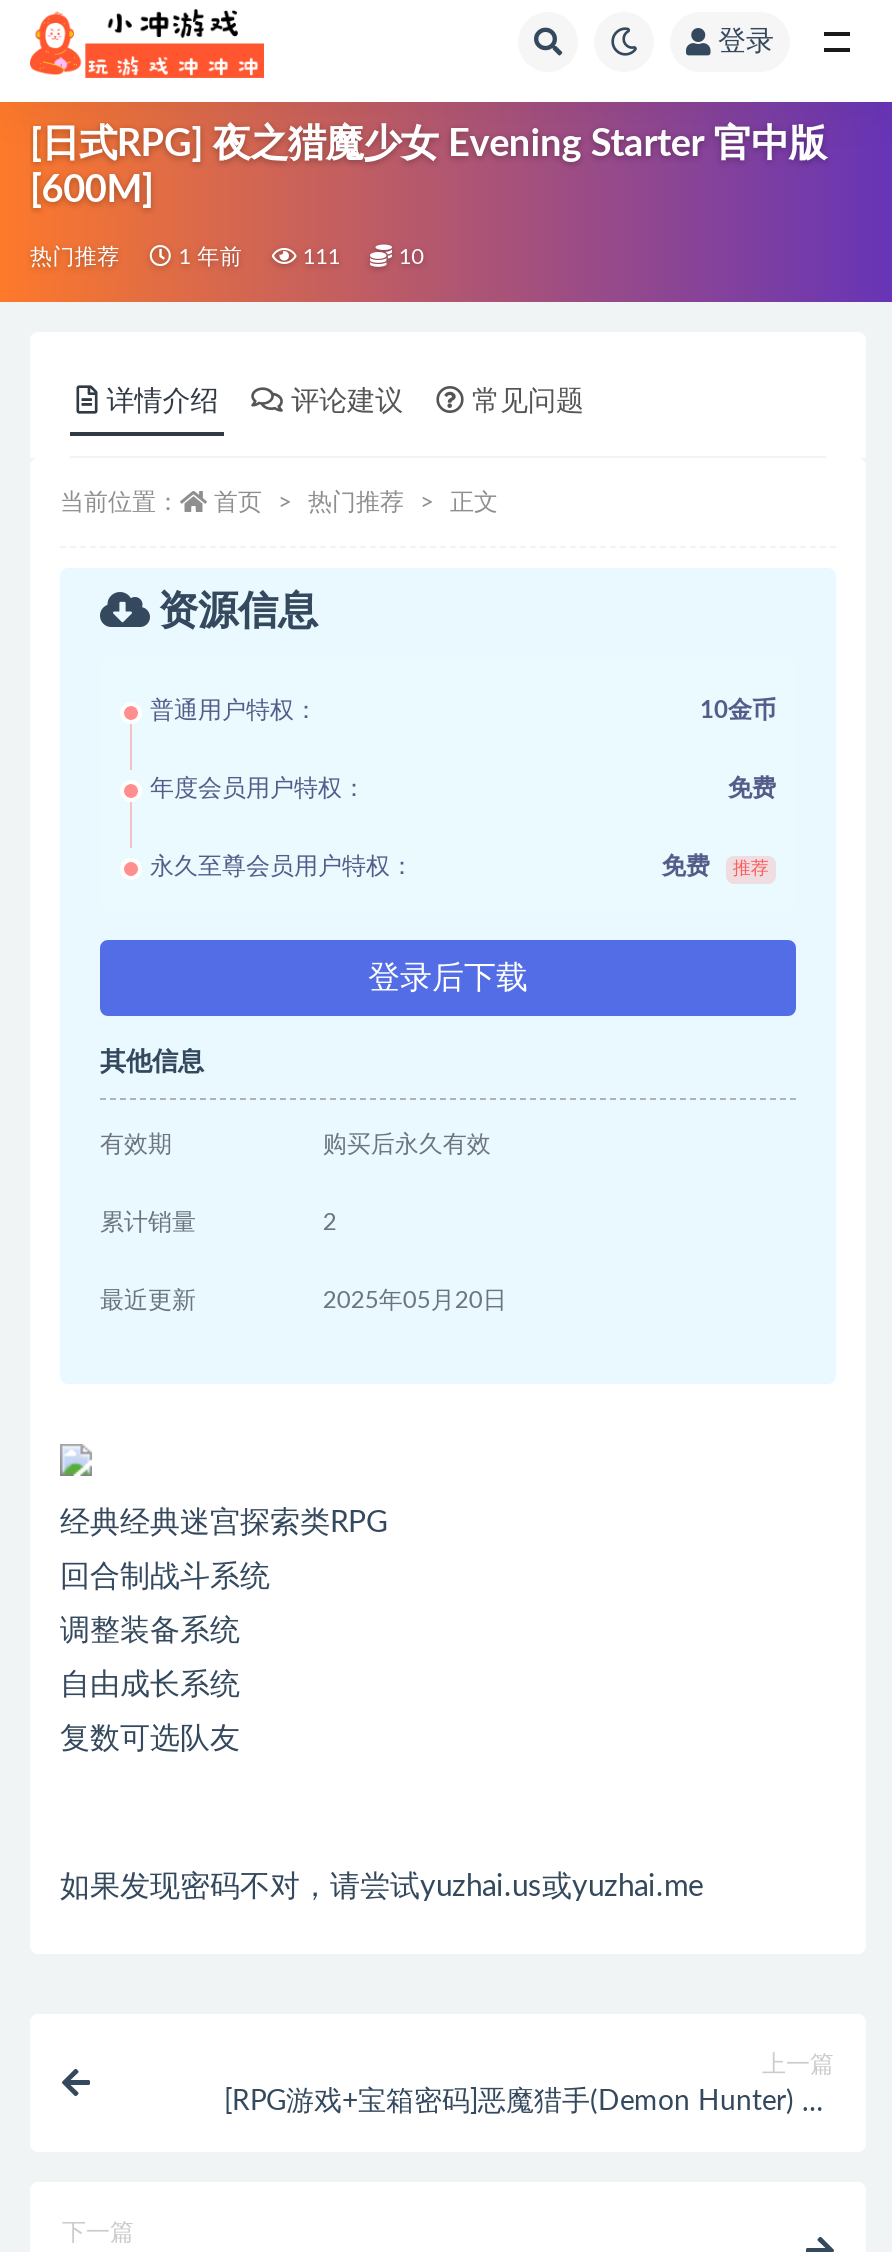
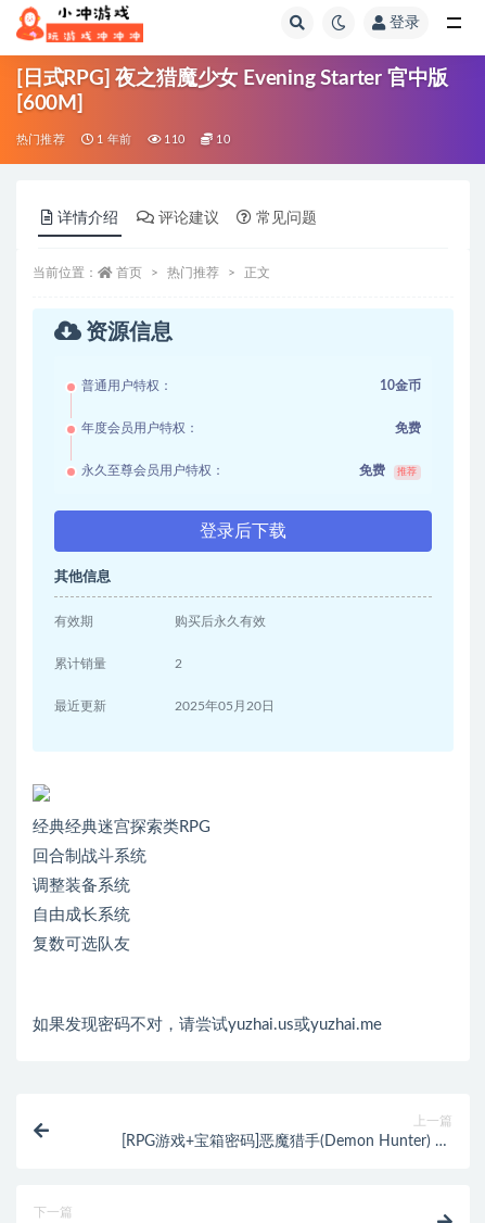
- 111
+ 110
